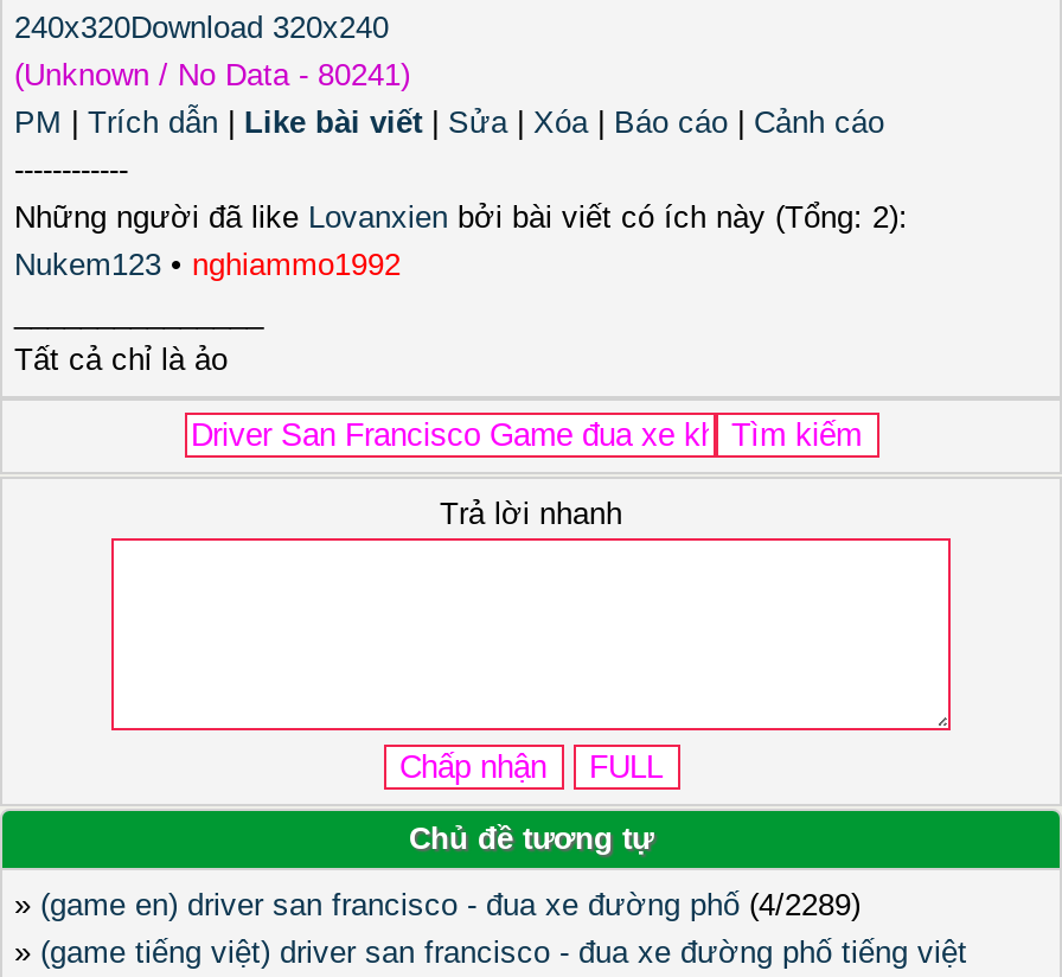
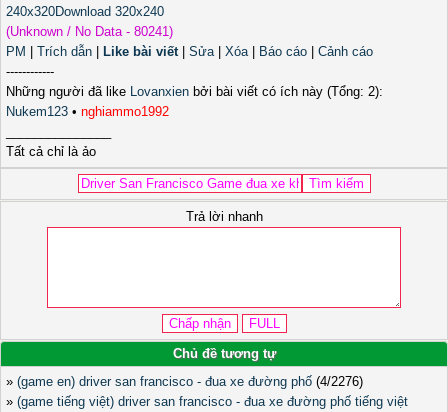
- » (game en) driver san francisco - đua xe đường phố (4/2289)
+ » (game en) driver san francisco - đua xe đường phố (4/2276)
